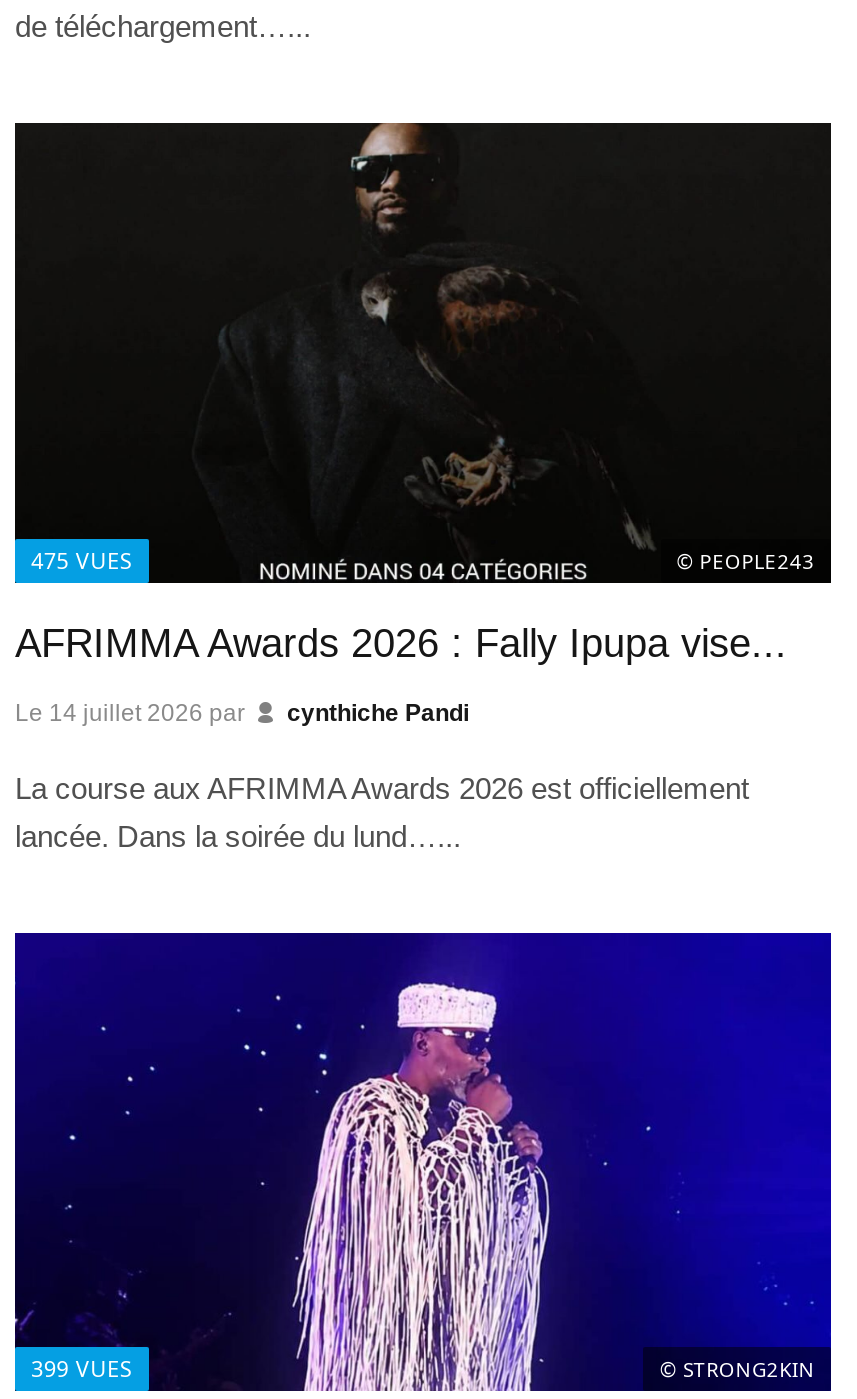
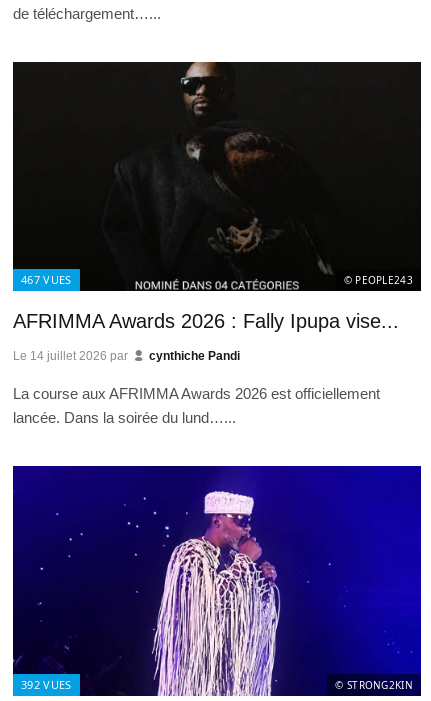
- 475 VUES
+ 467 VUES

- 399 VUES
+ 392 VUES
